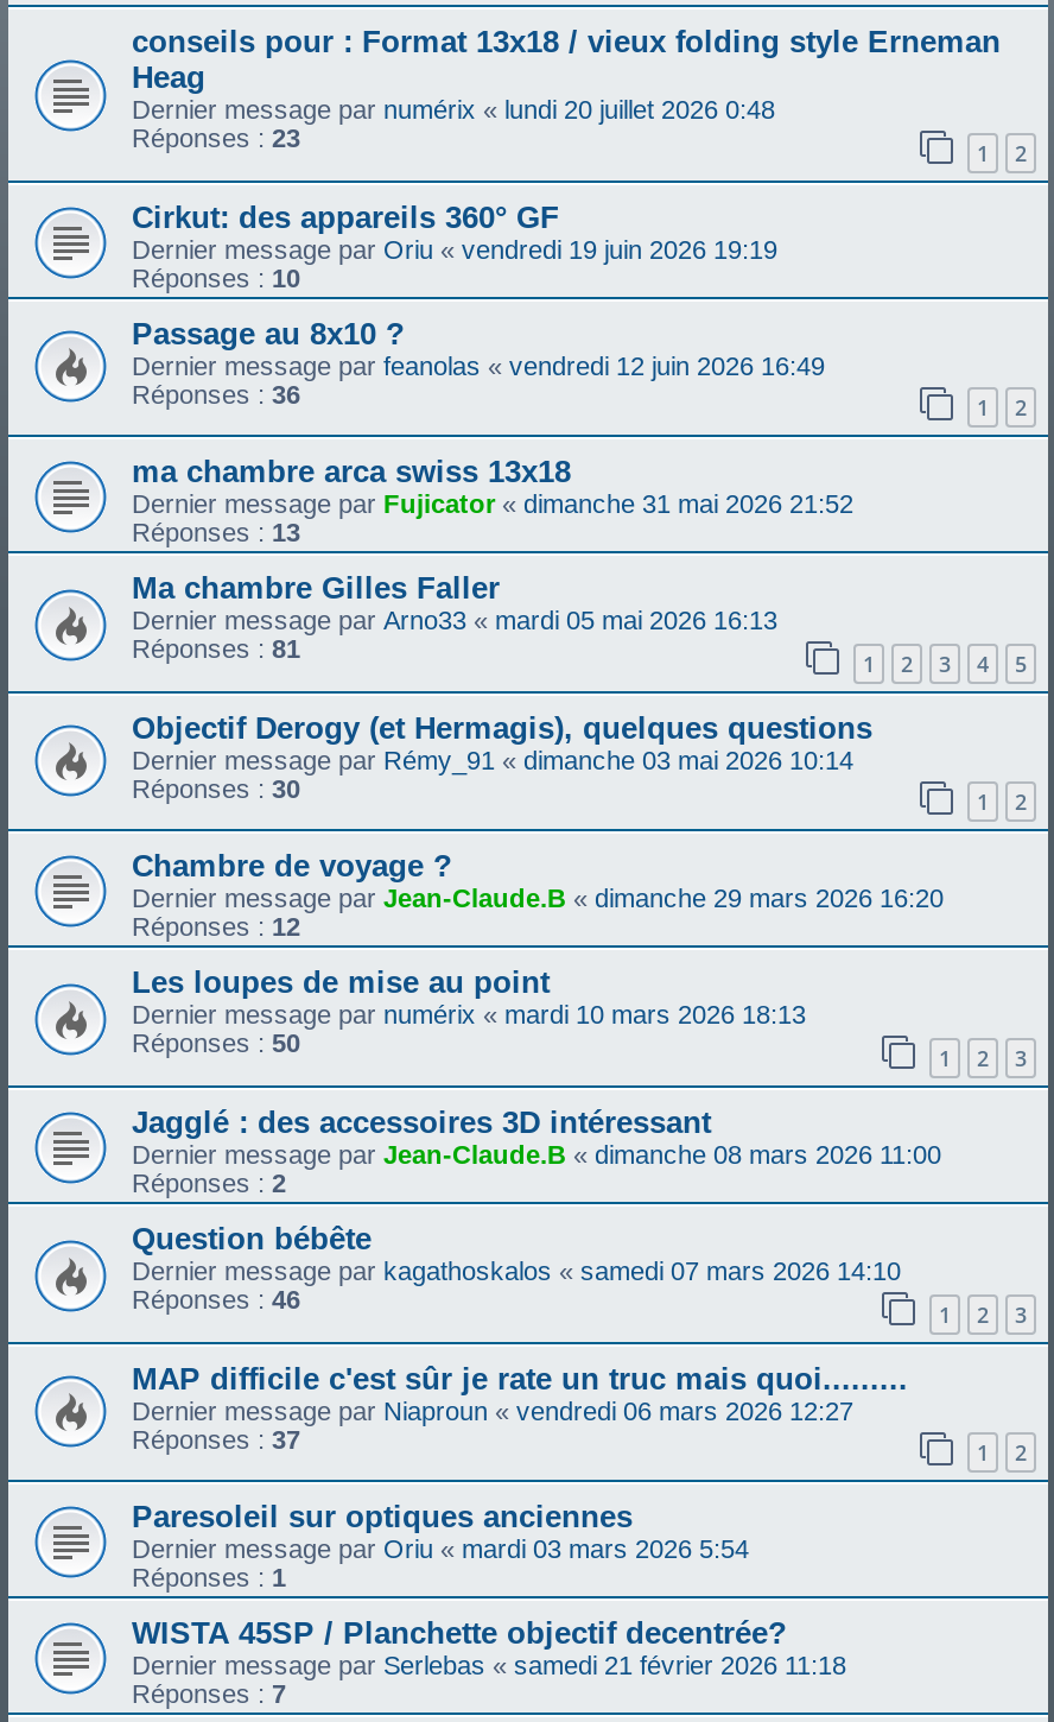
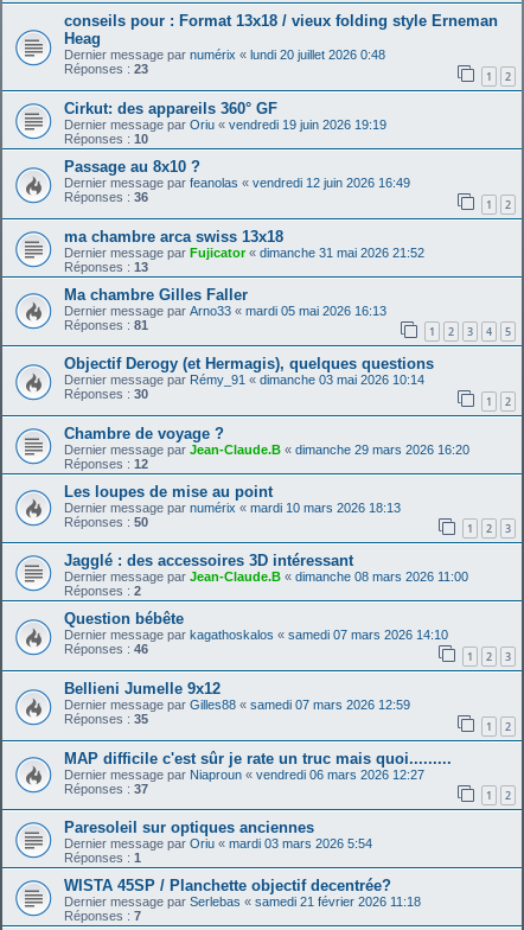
+ Bellieni Jumelle 9x12
+ Dernier message par Gilles88 «samedi 07 mars 2026 12:59
+ Réponses : 35
+ 1
+ 2
